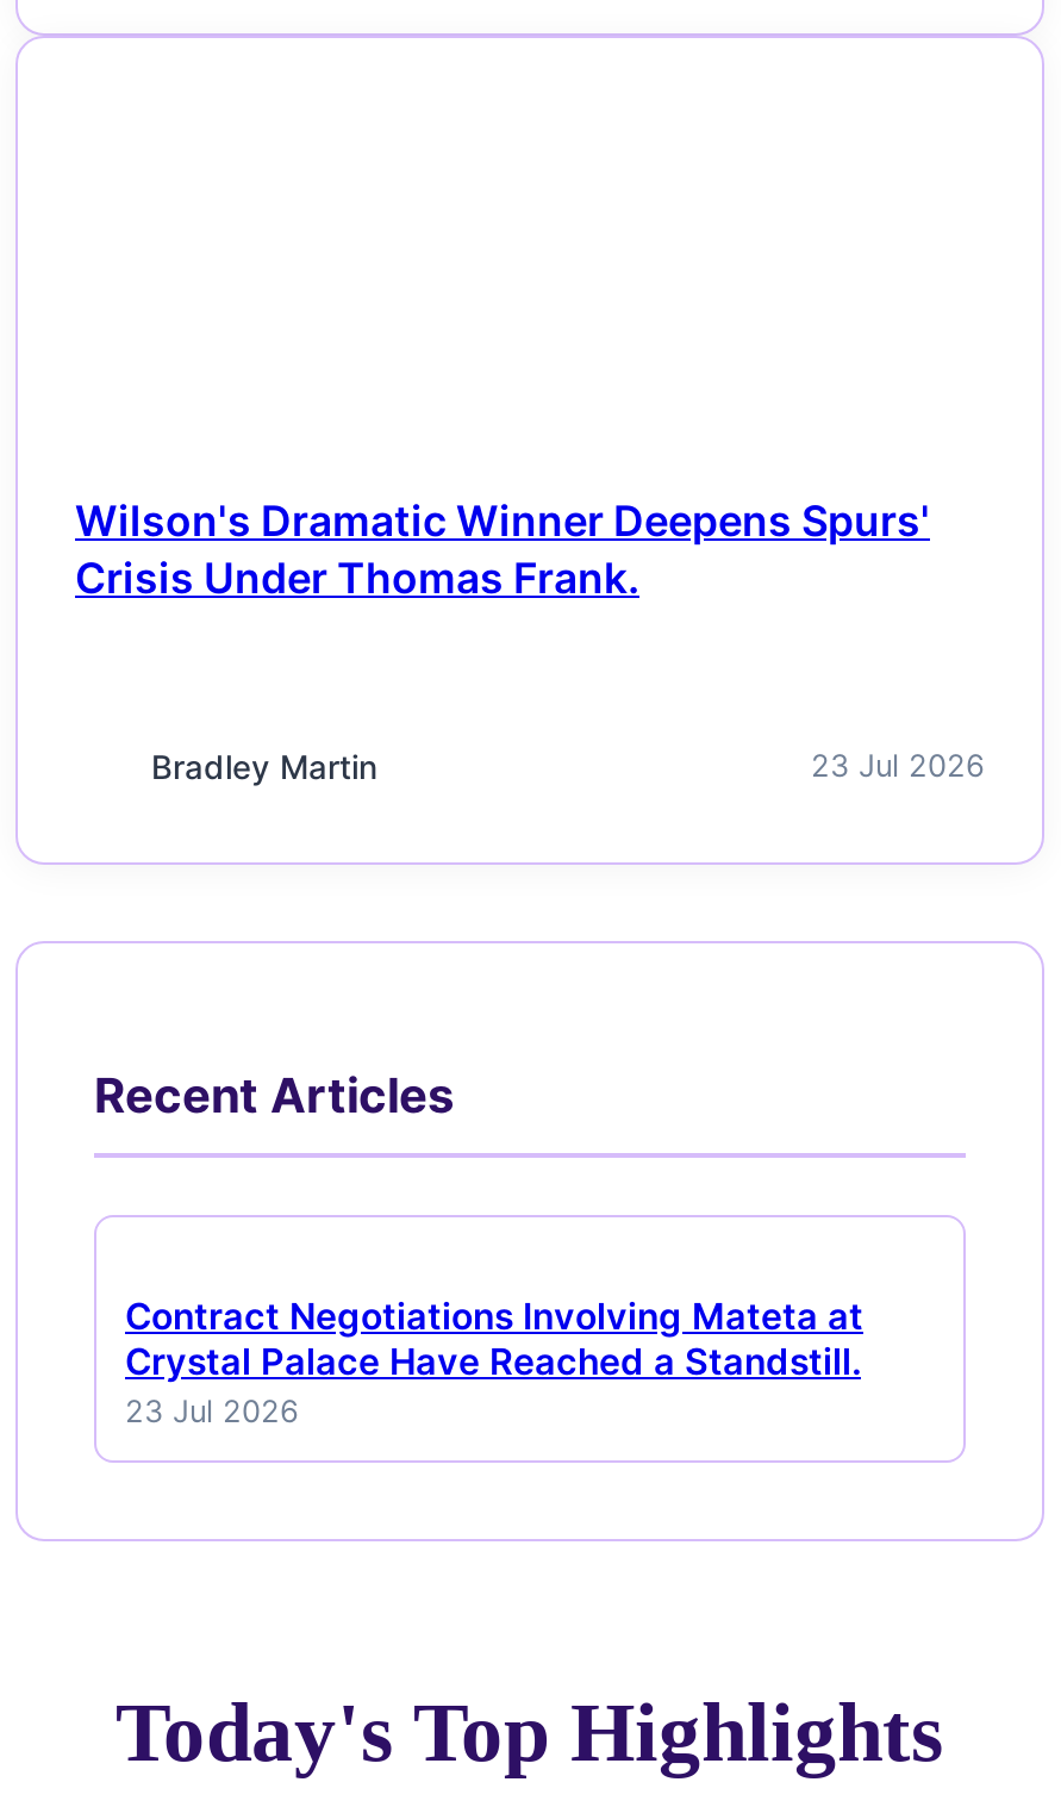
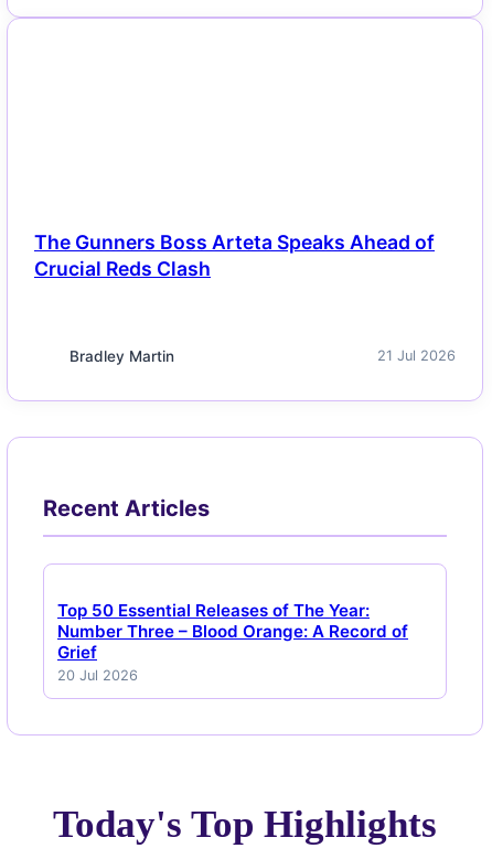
- Wilson's Dramatic Winner Deepens Spurs'
- Crisis Under Thomas Frank.
+ The Gunners Boss Arteta Speaks Ahead of
+ Crucial Reds Clash

- 23 Jul 2026
+ 21 Jul 2026

- Contract Negotiations Involving Mateta at
- Crystal Palace Have Reached a Standstill.
- 23 Jul 2026
+ Top 50 Essential Releases of The Year:
+ Number Three – Blood Orange: A Record of
+ Grief
+ 20 Jul 2026
